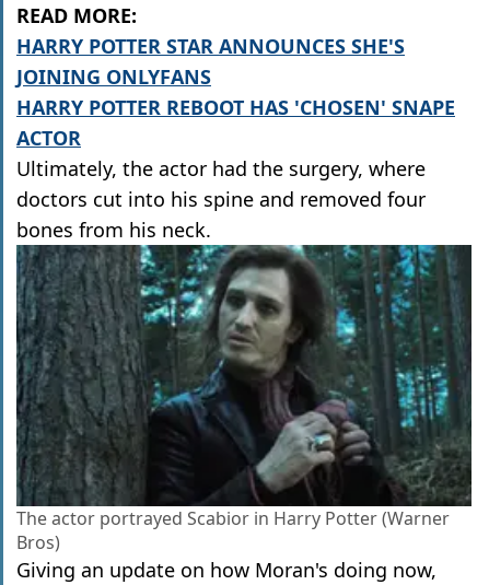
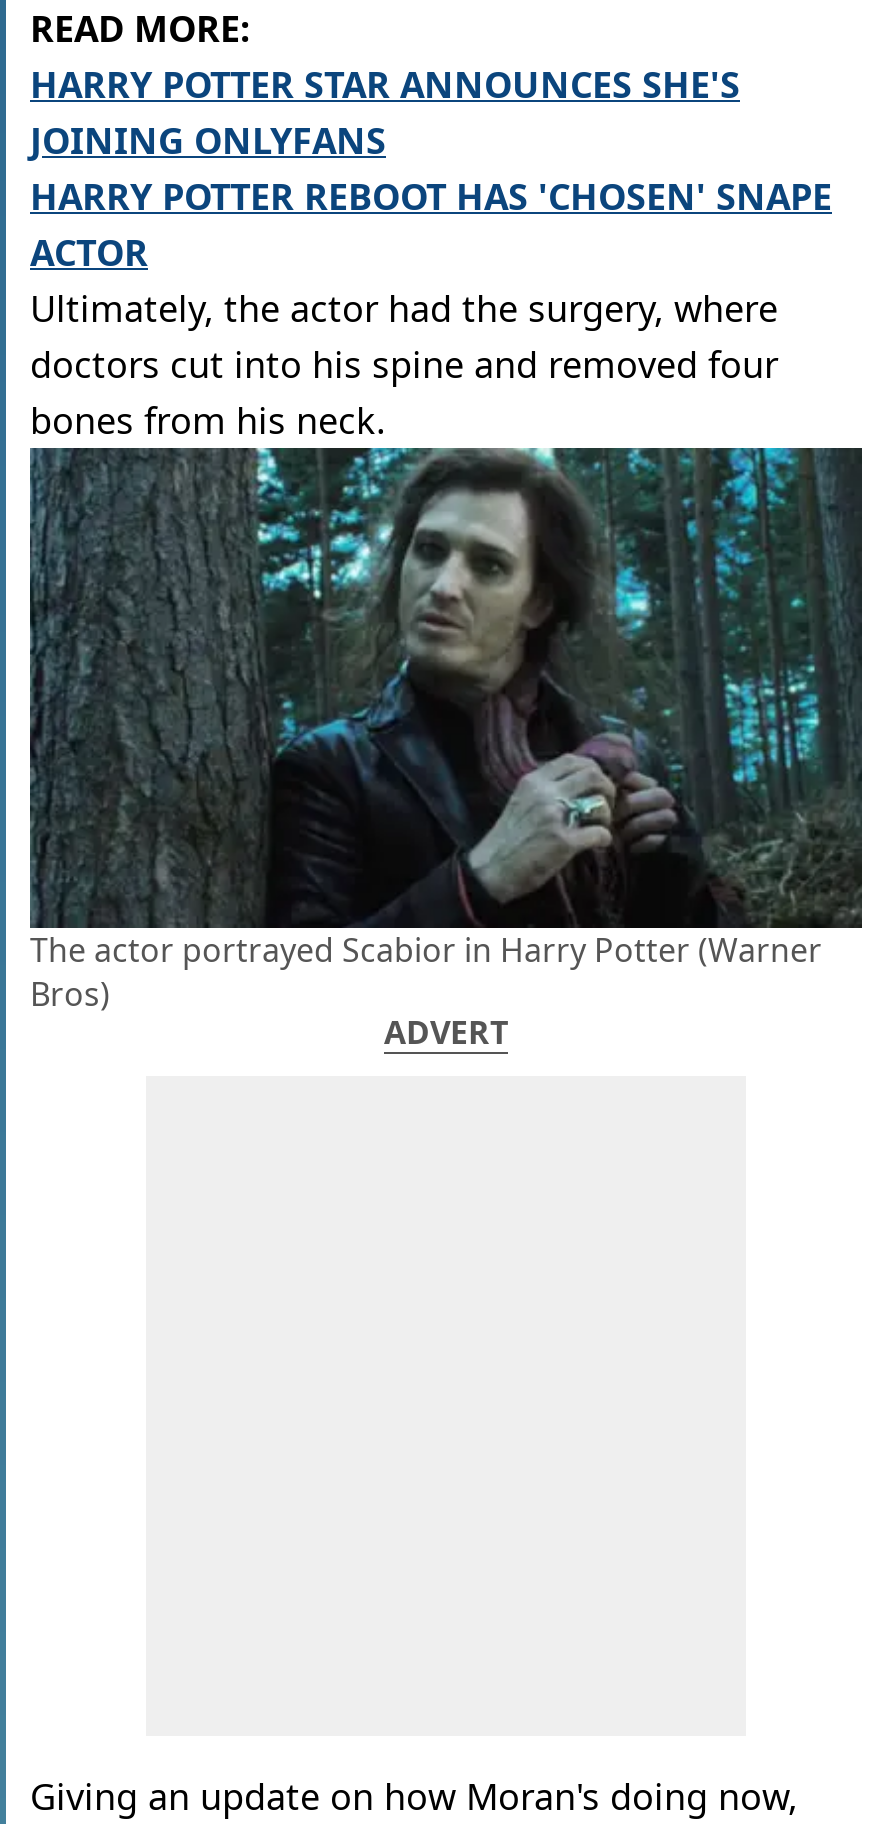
+ ADVERT
